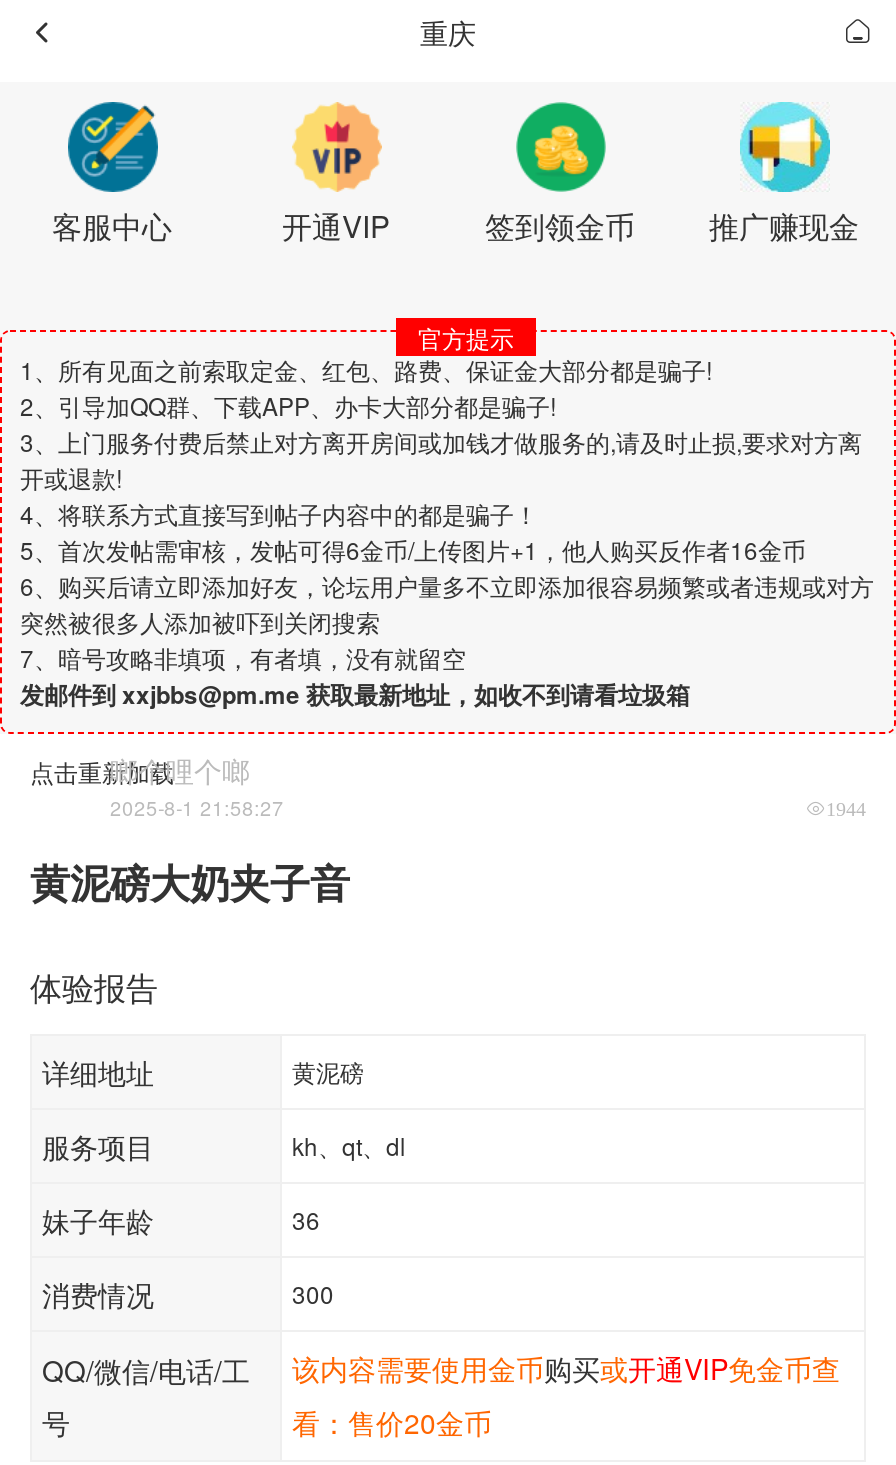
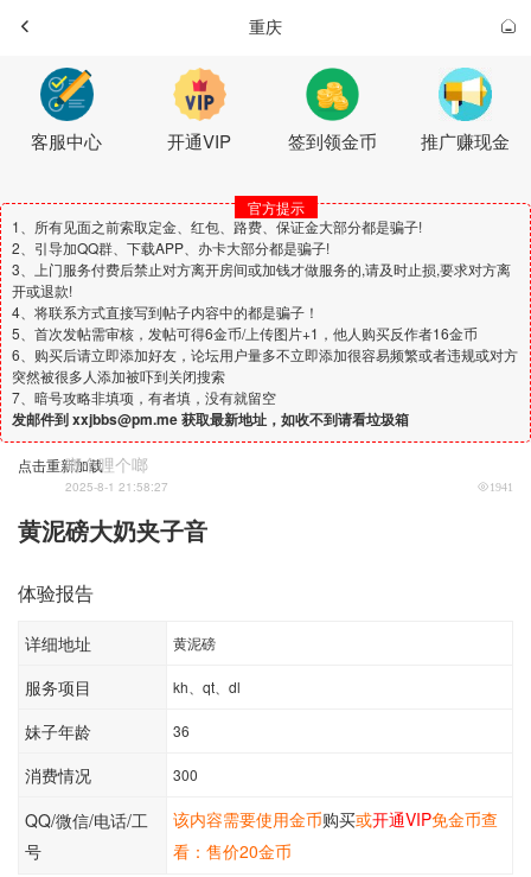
- 1944
+ 1941
